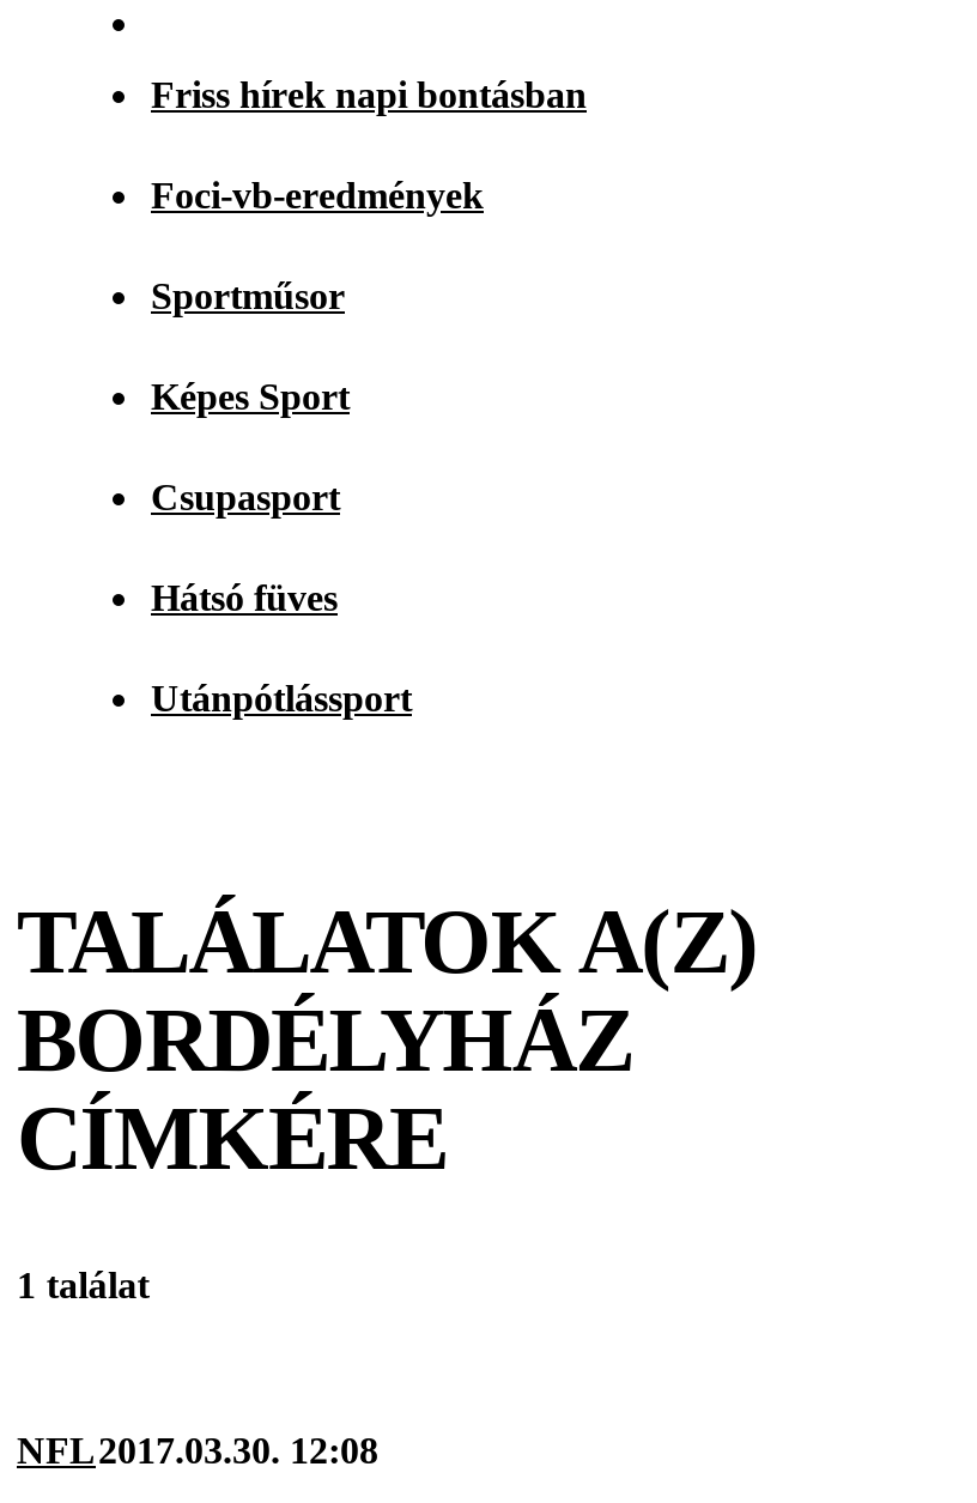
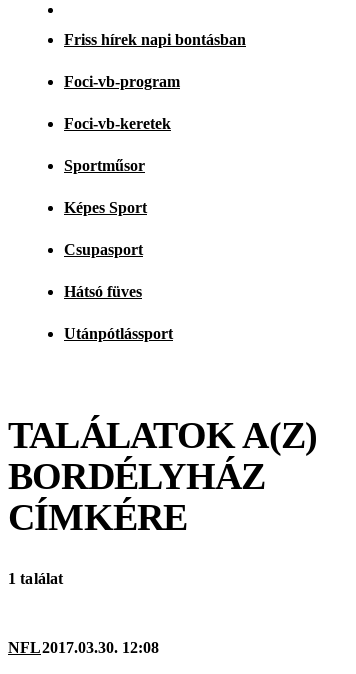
- Foci-vb-eredmények
+ Foci-vb-program
+ Foci-vb-keretek
